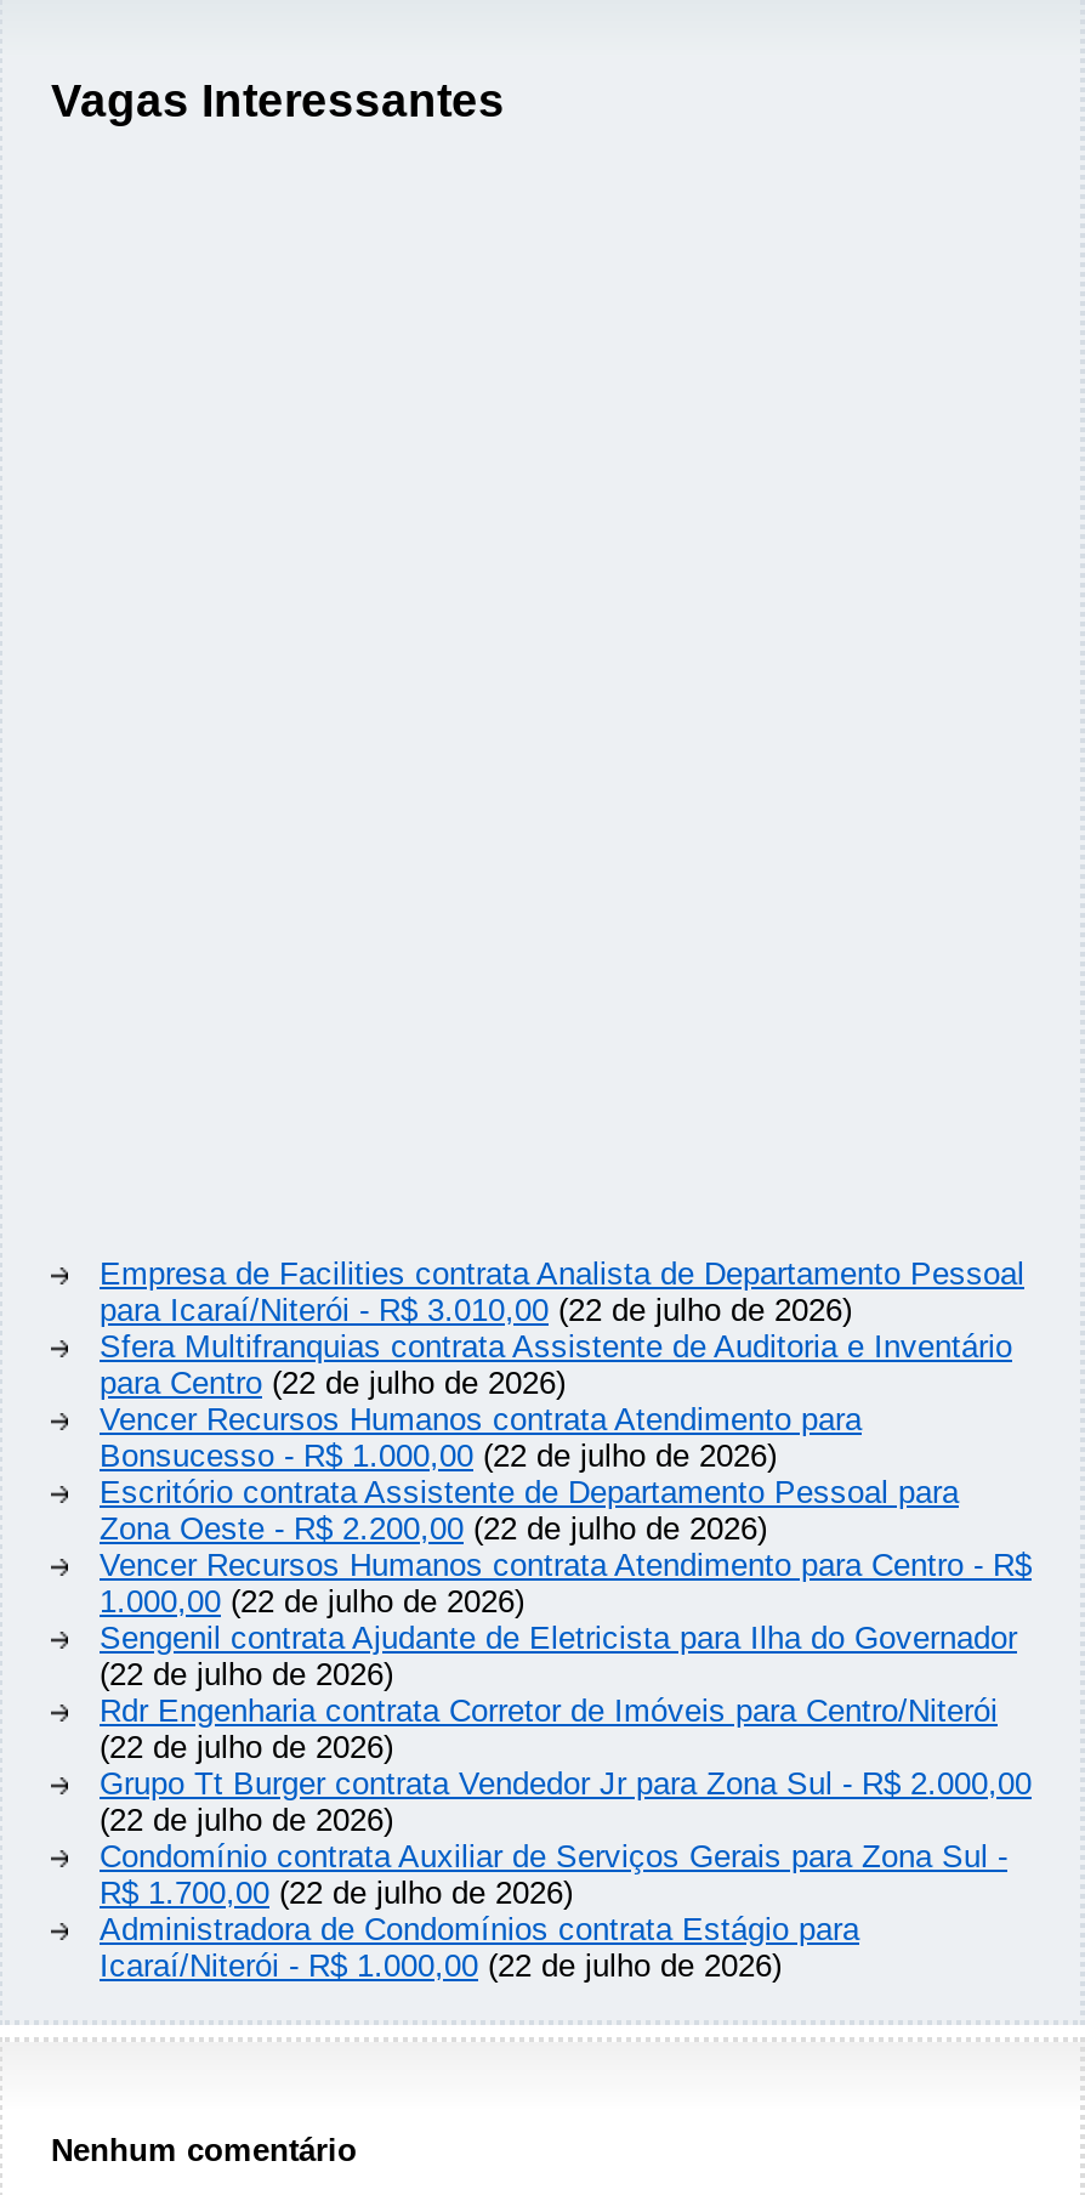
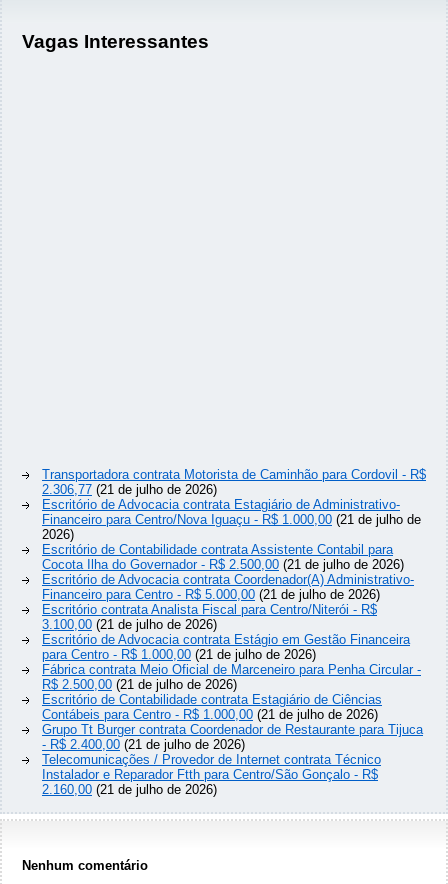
- Empresa de Facilities contrata Analista de Departamento Pessoal
- para Icaraí/Niterói - R$ 3.010,00 (22 de julho de 2026)
- Sfera Multifranquias contrata Assistente de Auditoria e Inventário
- para Centro (22 de julho de 2026)
- Vencer Recursos Humanos contrata Atendimento para
- Bonsucesso - R$ 1.000,00 (22 de julho de 2026)
- Escritório contrata Assistente de Departamento Pessoal para
- Zona Oeste - R$ 2.200,00 (22 de julho de 2026)
- Vencer Recursos Humanos contrata Atendimento para Centro - R$
- 1.000,00 (22 de julho de 2026)
- Sengenil contrata Ajudante de Eletricista para Ilha do Governador
- (22 de julho de 2026)
- Rdr Engenharia contrata Corretor de Imóveis para Centro/Niterói
- (22 de julho de 2026)
- Grupo Tt Burger contrata Vendedor Jr para Zona Sul - R$ 2.000,00
- (22 de julho de 2026)
- Condomínio contrata Auxiliar de Serviços Gerais para Zona Sul -
- R$ 1.700,00 (22 de julho de 2026)
- Administradora de Condomínios contrata Estágio para
- Icaraí/Niterói - R$ 1.000,00 (22 de julho de 2026)
+ Transportadora contrata Motorista de Caminhão para Cordovil - R$
+ 2.306,77 (21 de julho de 2026)
+ Escritório de Advocacia contrata Estagiário de Administrativo-
+ Financeiro para Centro/Nova Iguaçu - R$ 1.000,00 (21 de julho de
+ 2026)
+ Escritório de Contabilidade contrata Assistente Contabil para
+ Cocota Ilha do Governador - R$ 2.500,00 (21 de julho de 2026)
+ Escritório de Advocacia contrata Coordenador(A) Administrativo-
+ Financeiro para Centro - R$ 5.000,00 (21 de julho de 2026)
+ Escritório contrata Analista Fiscal para Centro/Niterói - R$
+ 3.100,00 (21 de julho de 2026)
+ Escritório de Advocacia contrata Estágio em Gestão Financeira
+ para Centro - R$ 1.000,00 (21 de julho de 2026)
+ Fábrica contrata Meio Oficial de Marceneiro para Penha Circular -
+ R$ 2.500,00 (21 de julho de 2026)
+ Escritório de Contabilidade contrata Estagiário de Ciências
+ Contábeis para Centro - R$ 1.000,00 (21 de julho de 2026)
+ Grupo Tt Burger contrata Coordenador de Restaurante para Tijuca
+ - R$ 2.400,00 (21 de julho de 2026)
+ Telecomunicações / Provedor de Internet contrata Técnico
+ Instalador e Reparador Ftth para Centro/São Gonçalo - R$
+ 2.160,00 (21 de julho de 2026)
